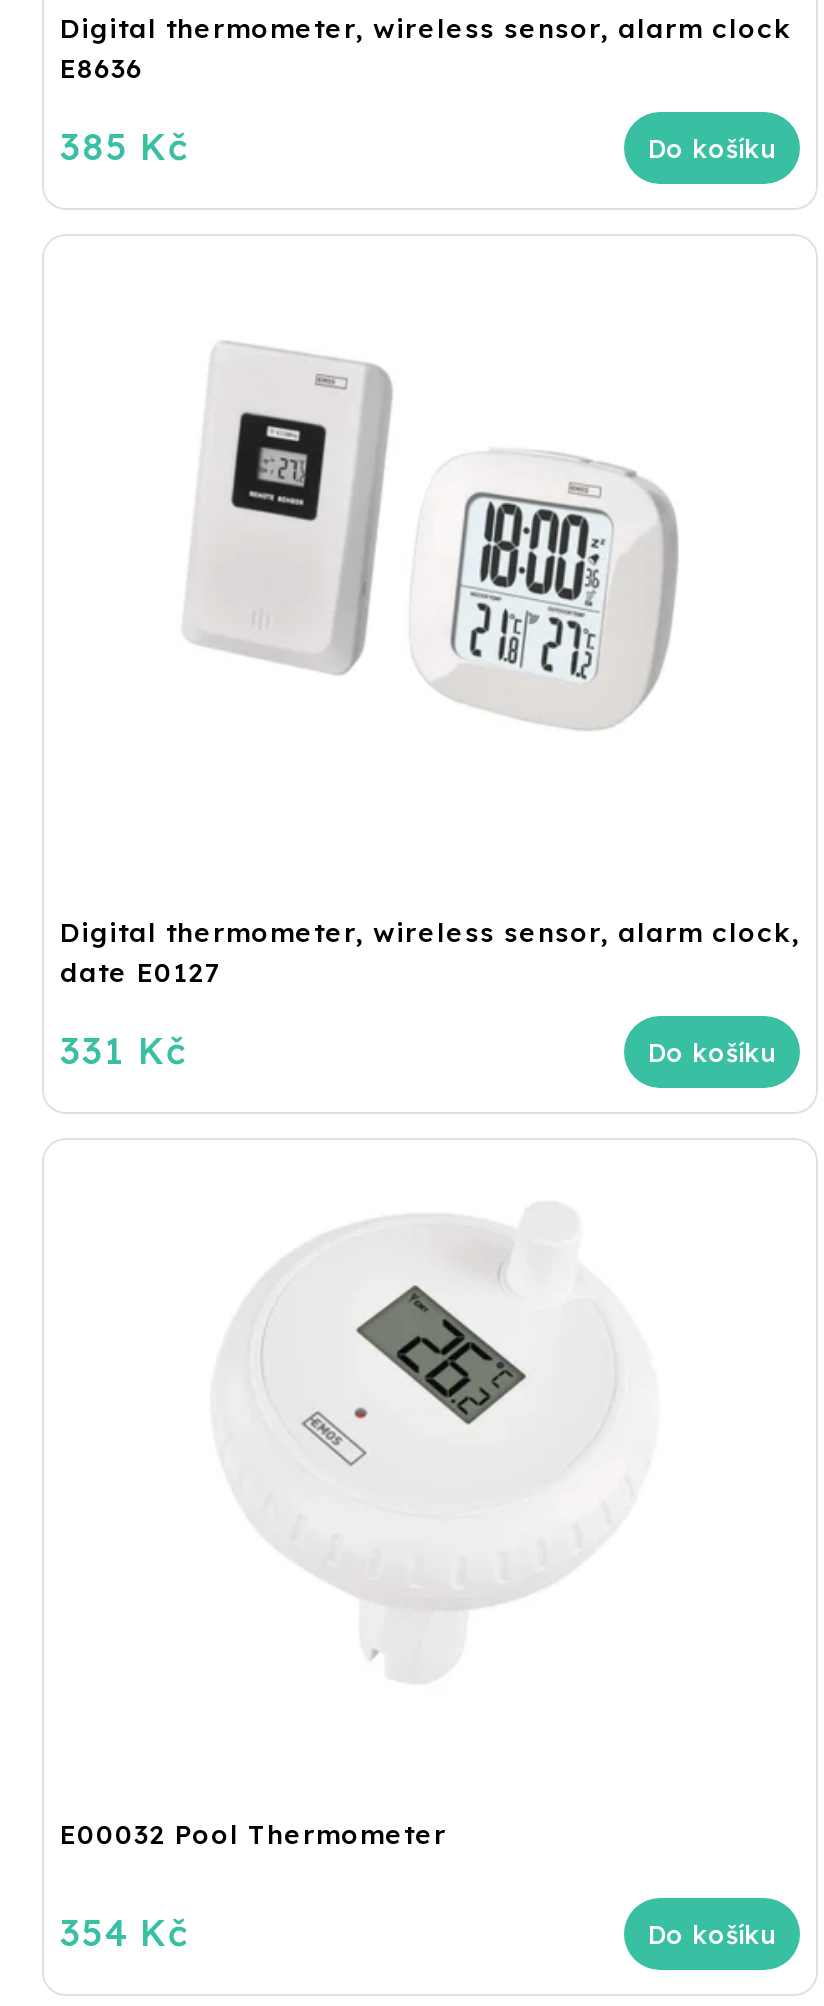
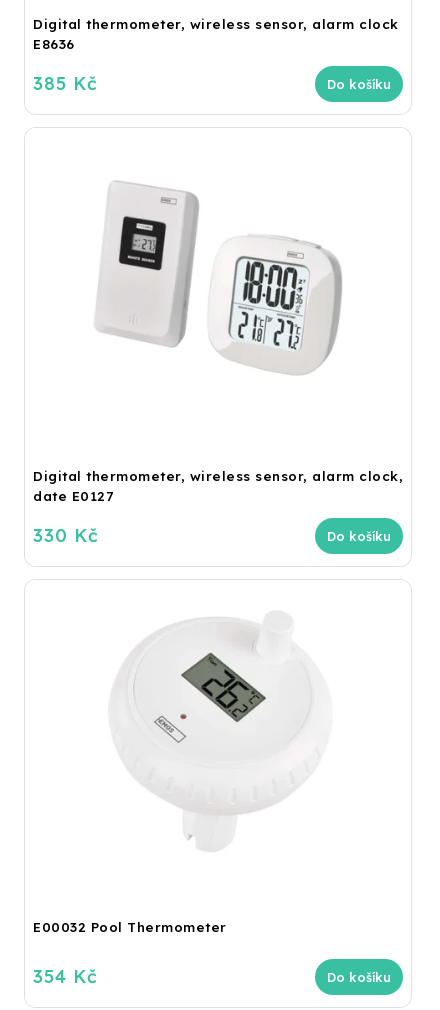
- 331 Kč
+ 330 Kč
